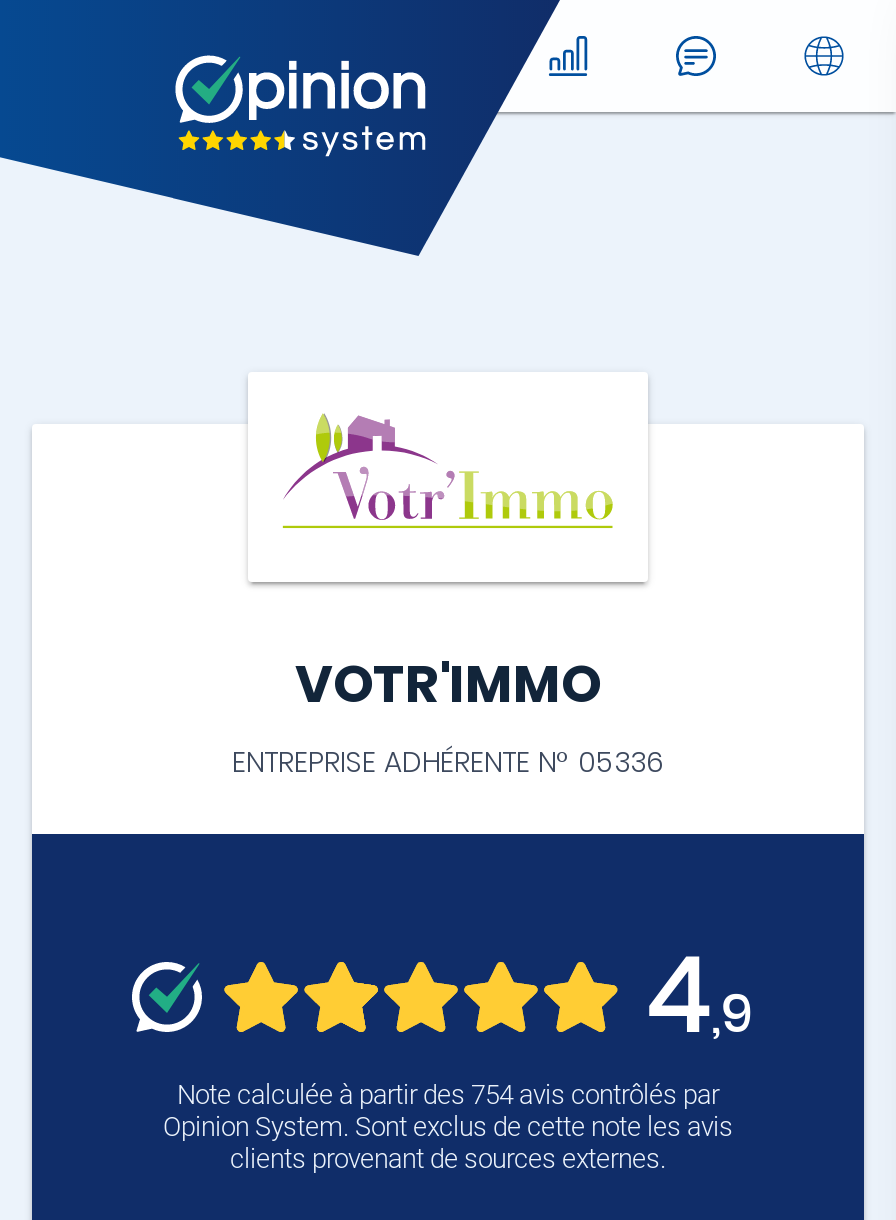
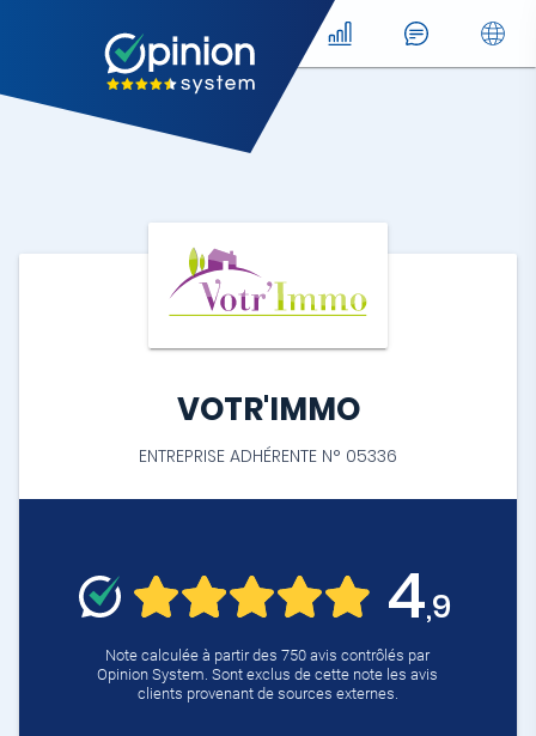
- Note calculée à partir des 754 avis contrôlés par
+ Note calculée à partir des 750 avis contrôlés par
